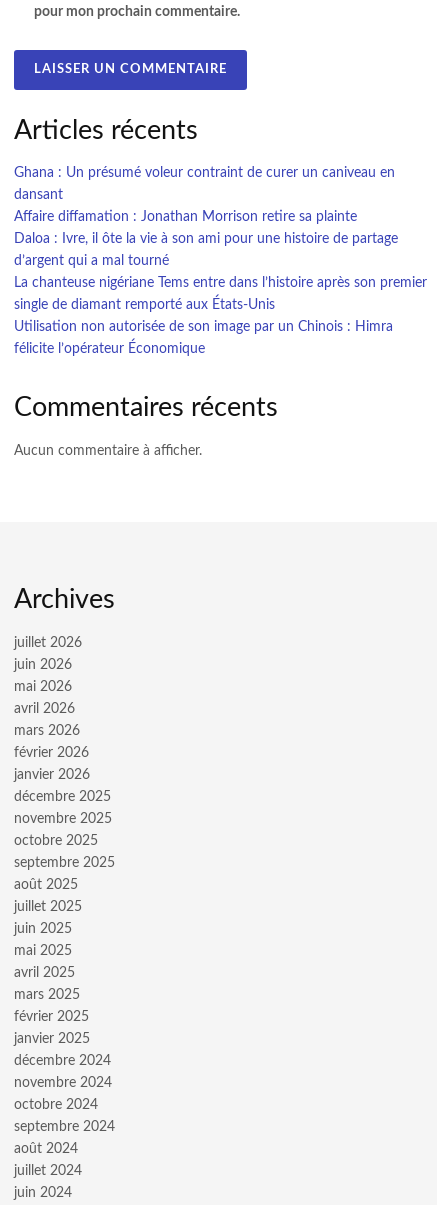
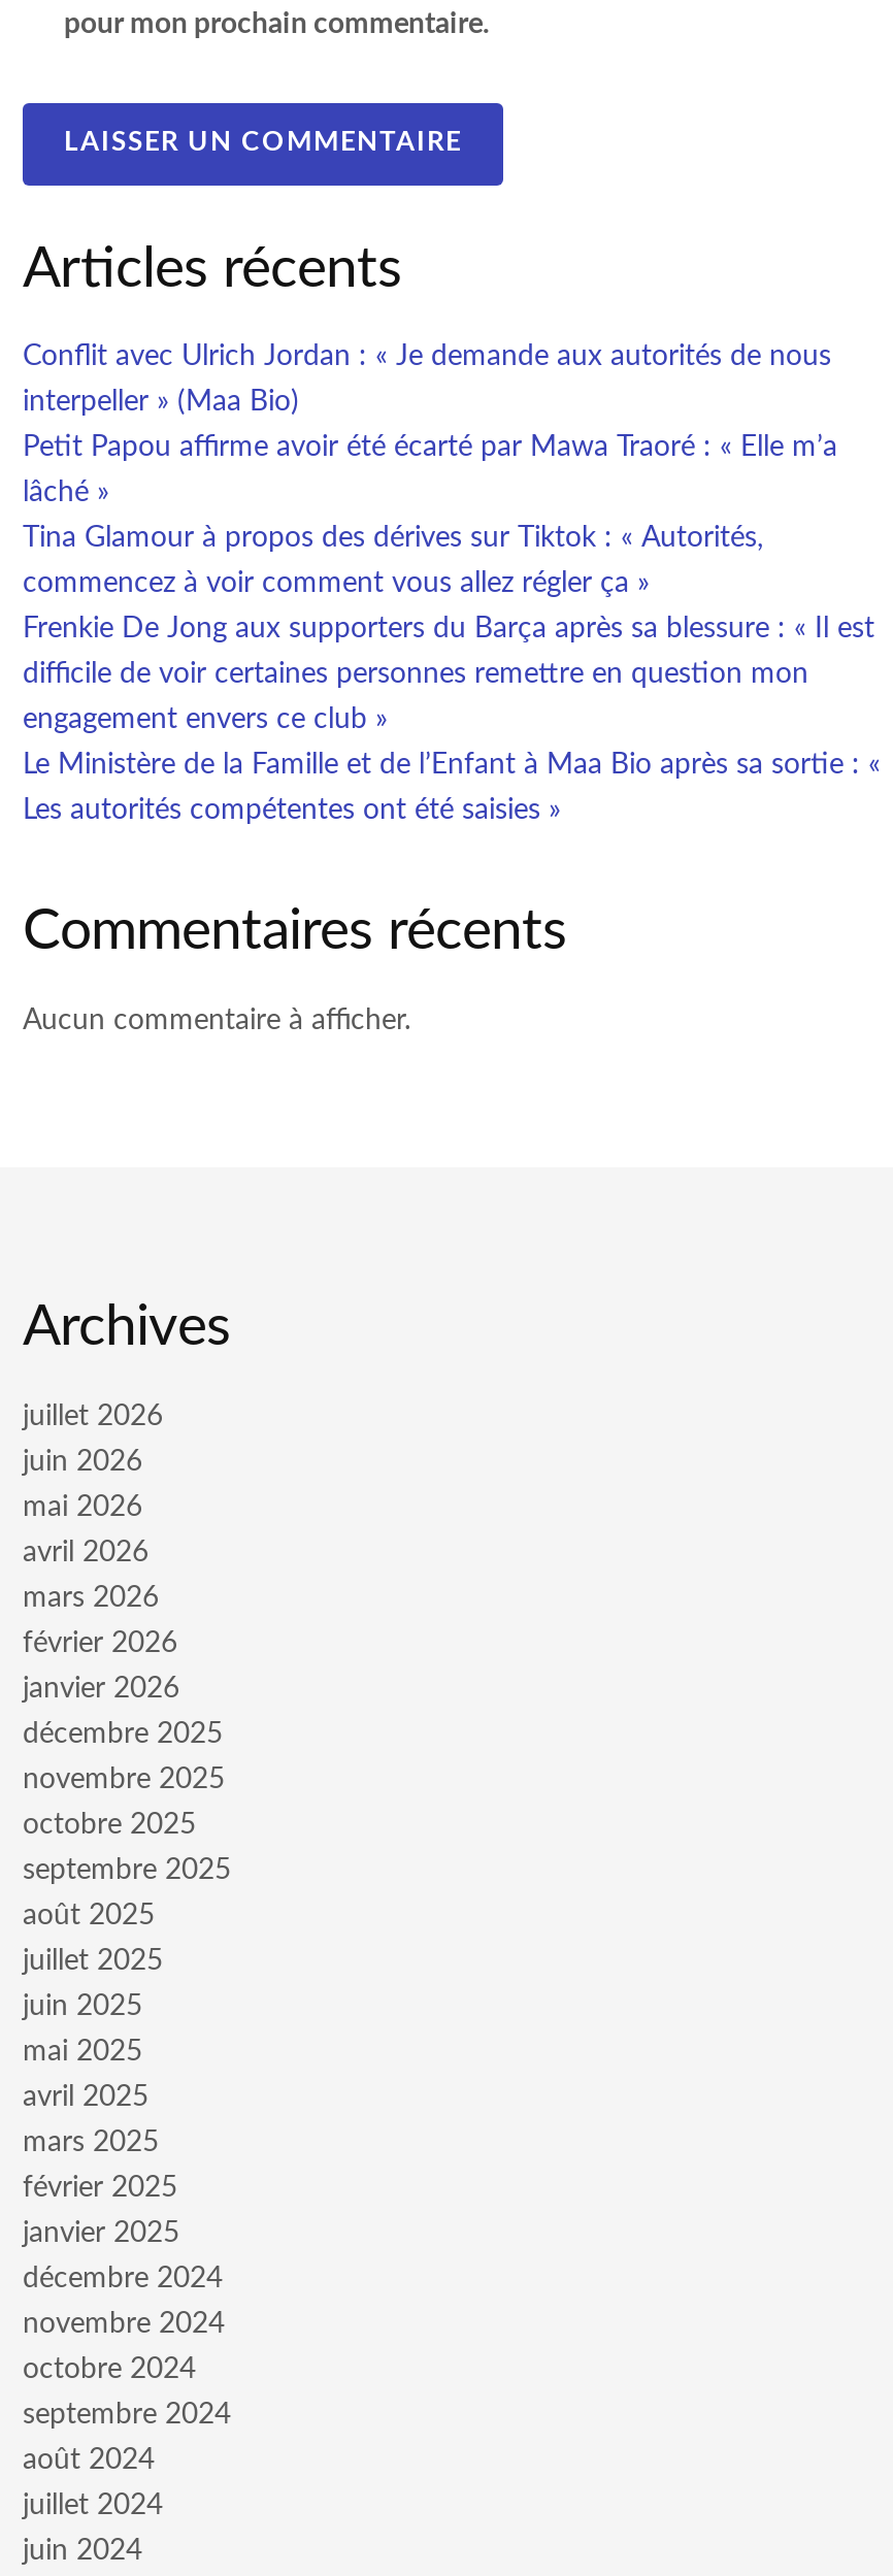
- Ghana : Un présumé voleur contraint de curer un caniveau en
- dansant
- Affaire diffamation : Jonathan Morrison retire sa plainte
- Daloa : Ivre, il ôte la vie à son ami pour une histoire de partage
- d’argent qui a mal tourné
- La chanteuse nigériane Tems entre dans l’histoire après son premier
- single de diamant remporté aux États-Unis
- Utilisation non autorisée de son image par un Chinois : Himra
- félicite l’opérateur Économique
+ Conflit avec Ulrich Jordan : « Je demande aux autorités de nous
+ interpeller » (Maa Bio)
+ Petit Papou affirme avoir été écarté par Mawa Traoré : « Elle m’a
+ lâché »
+ Tina Glamour à propos des dérives sur Tiktok : « Autorités,
+ commencez à voir comment vous allez régler ça »
+ Frenkie De Jong aux supporters du Barça après sa blessure : « Il est
+ difficile de voir certaines personnes remettre en question mon
+ engagement envers ce club »
+ Le Ministère de la Famille et de l’Enfant à Maa Bio après sa sortie : «
+ Les autorités compétentes ont été saisies »
